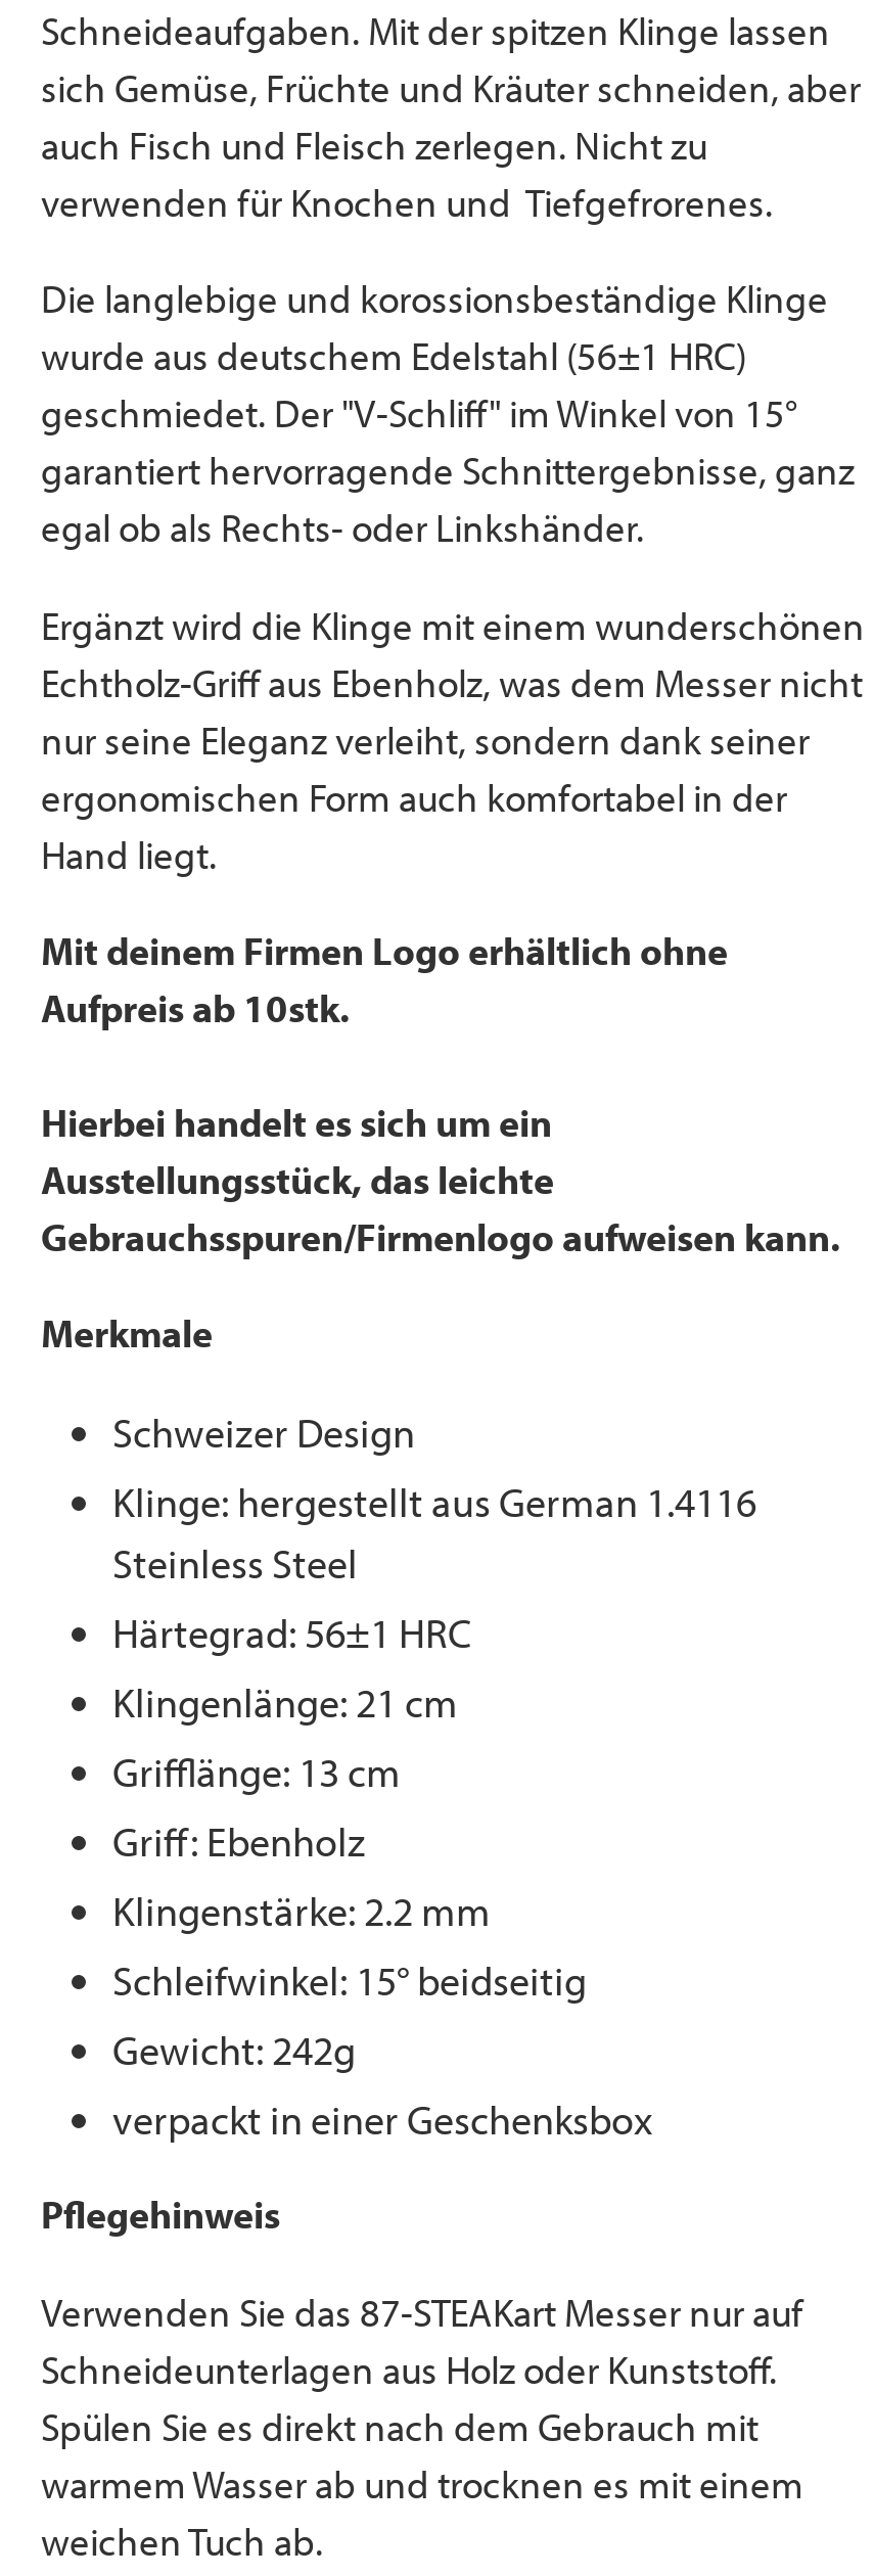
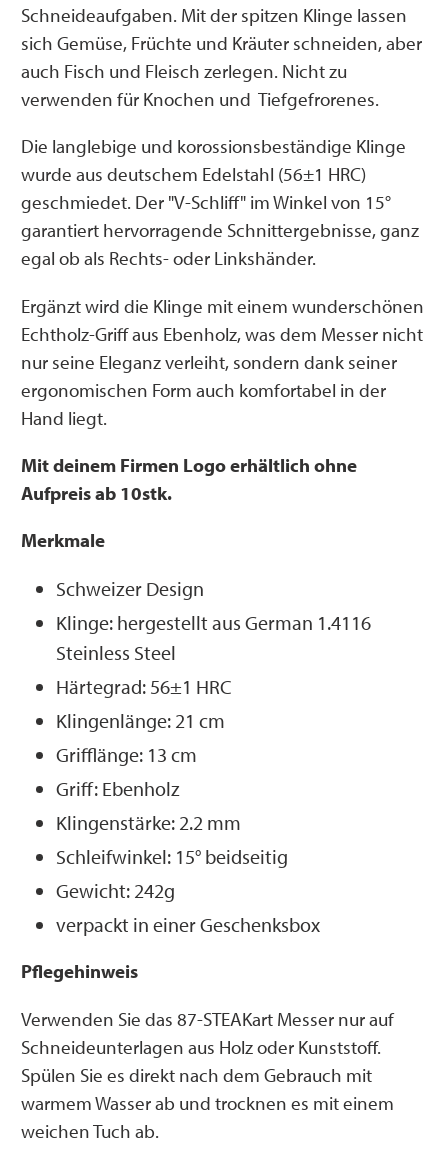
- Hierbei handelt es sich um ein
- Ausstellungsstück, das leichte
- Gebrauchsspuren/Firmenlogo aufweisen kann.
